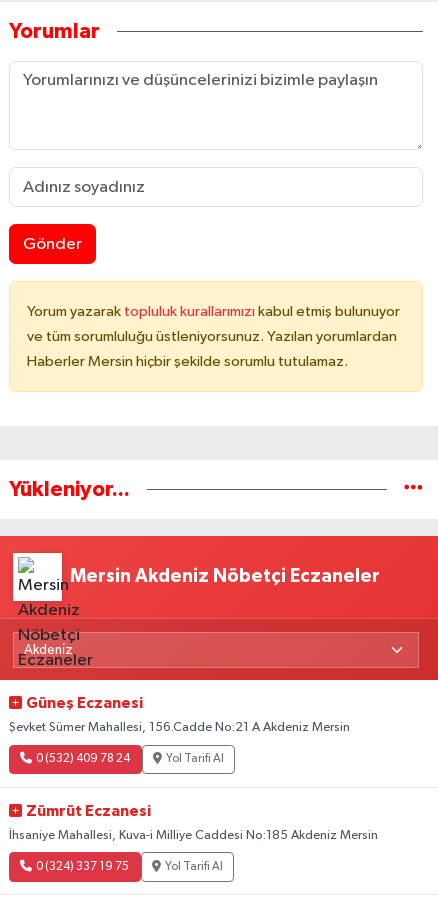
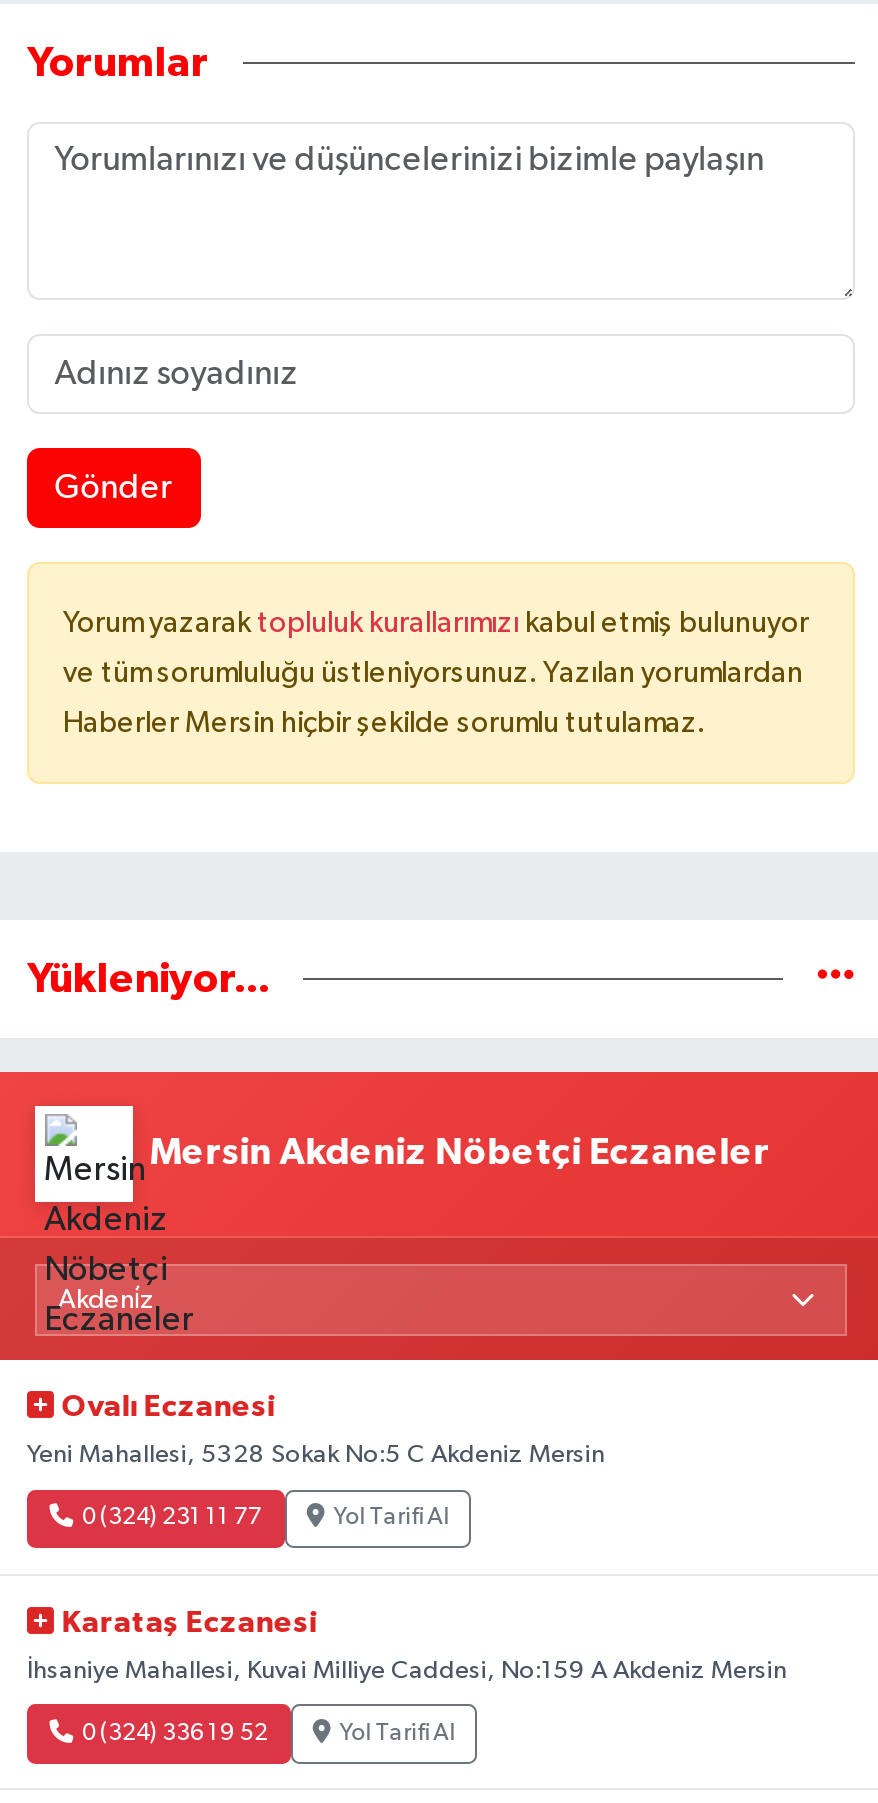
- Güneş Eczanesi
+ Ovalı Eczanesi

- Şevket Sümer Mahallesi, 156.Cadde No:21 A Akdeniz Mersin
+ Yeni Mahallesi, 5328 Sokak No:5 C Akdeniz Mersin

- 0 (532) 409 78 24
+ 0 (324) 231 11 77

- Zümrüt Eczanesi
+ Karataş Eczanesi

- İhsaniye Mahallesi, Kuva-i Milliye Caddesi No:185 Akdeniz Mersin
+ İhsaniye Mahallesi, Kuvai Milliye Caddesi, No:159 A Akdeniz Mersin

- 0 (324) 337 19 75
+ 0 (324) 336 19 52
